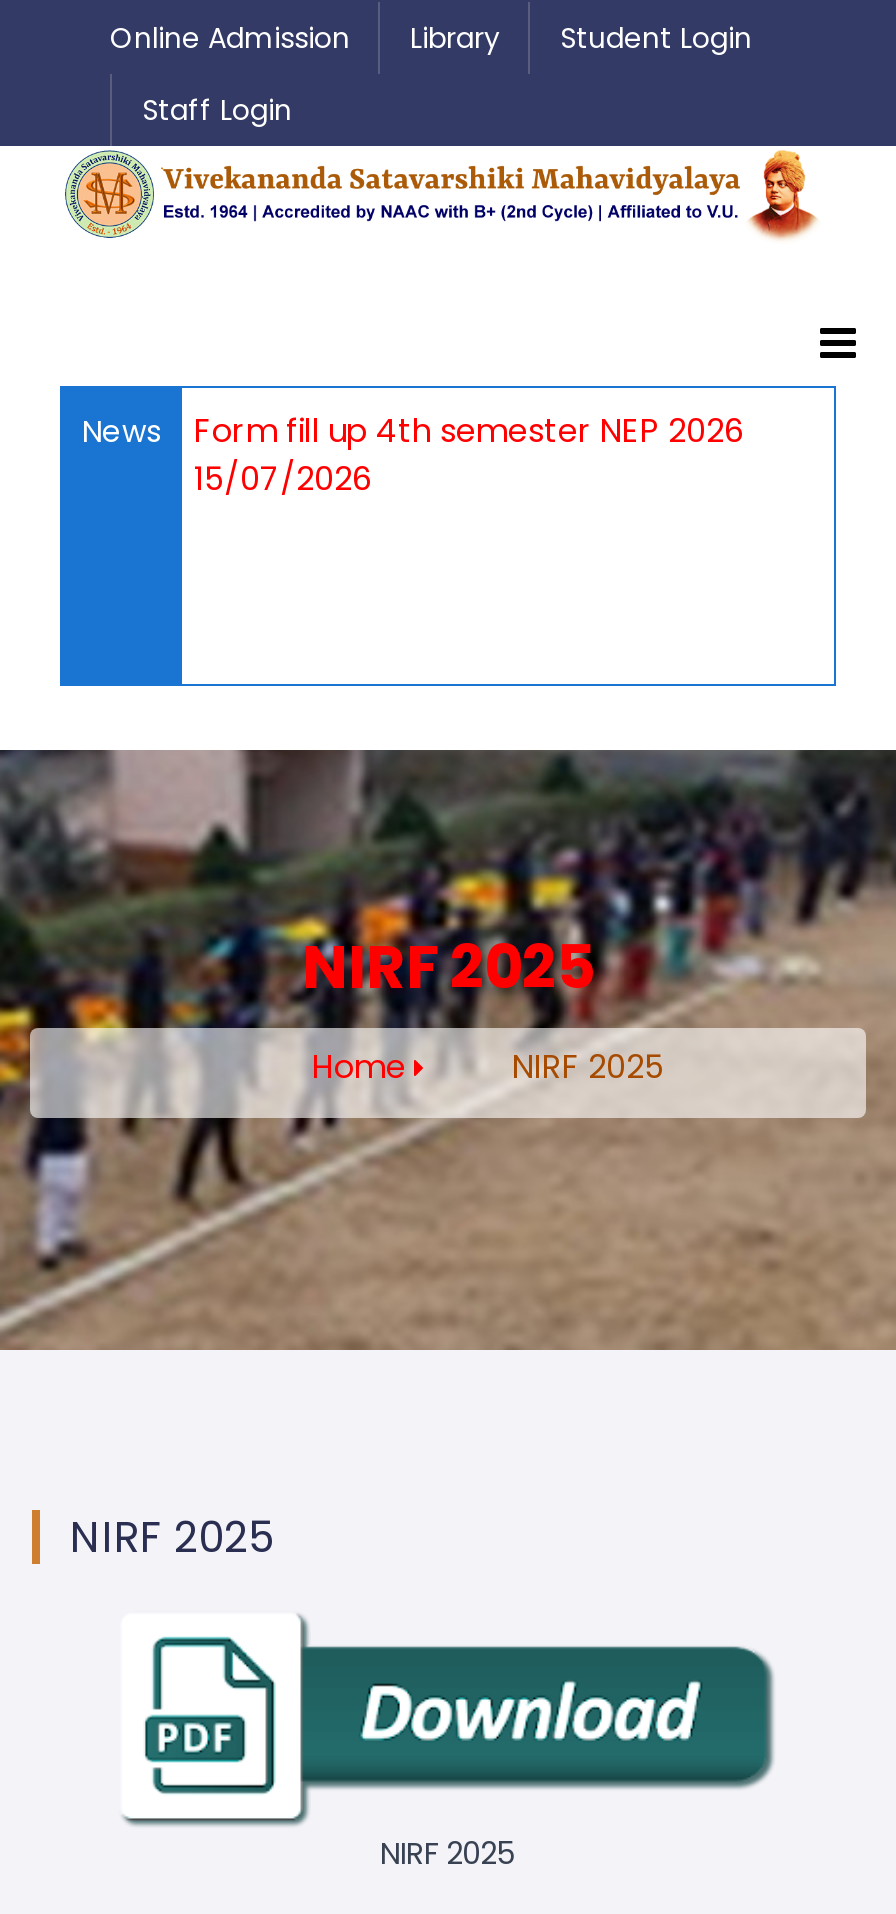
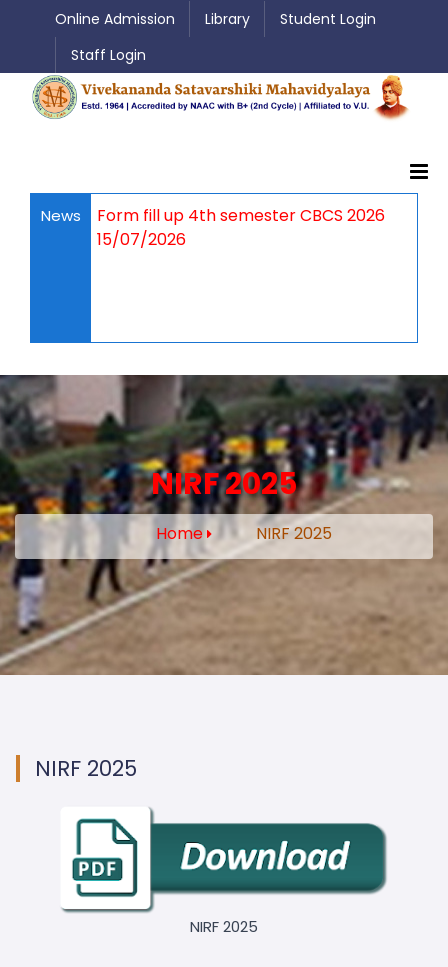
- Form fill up 4th semester NEP 2026
+ Form fill up 4th semester CBCS 2026
